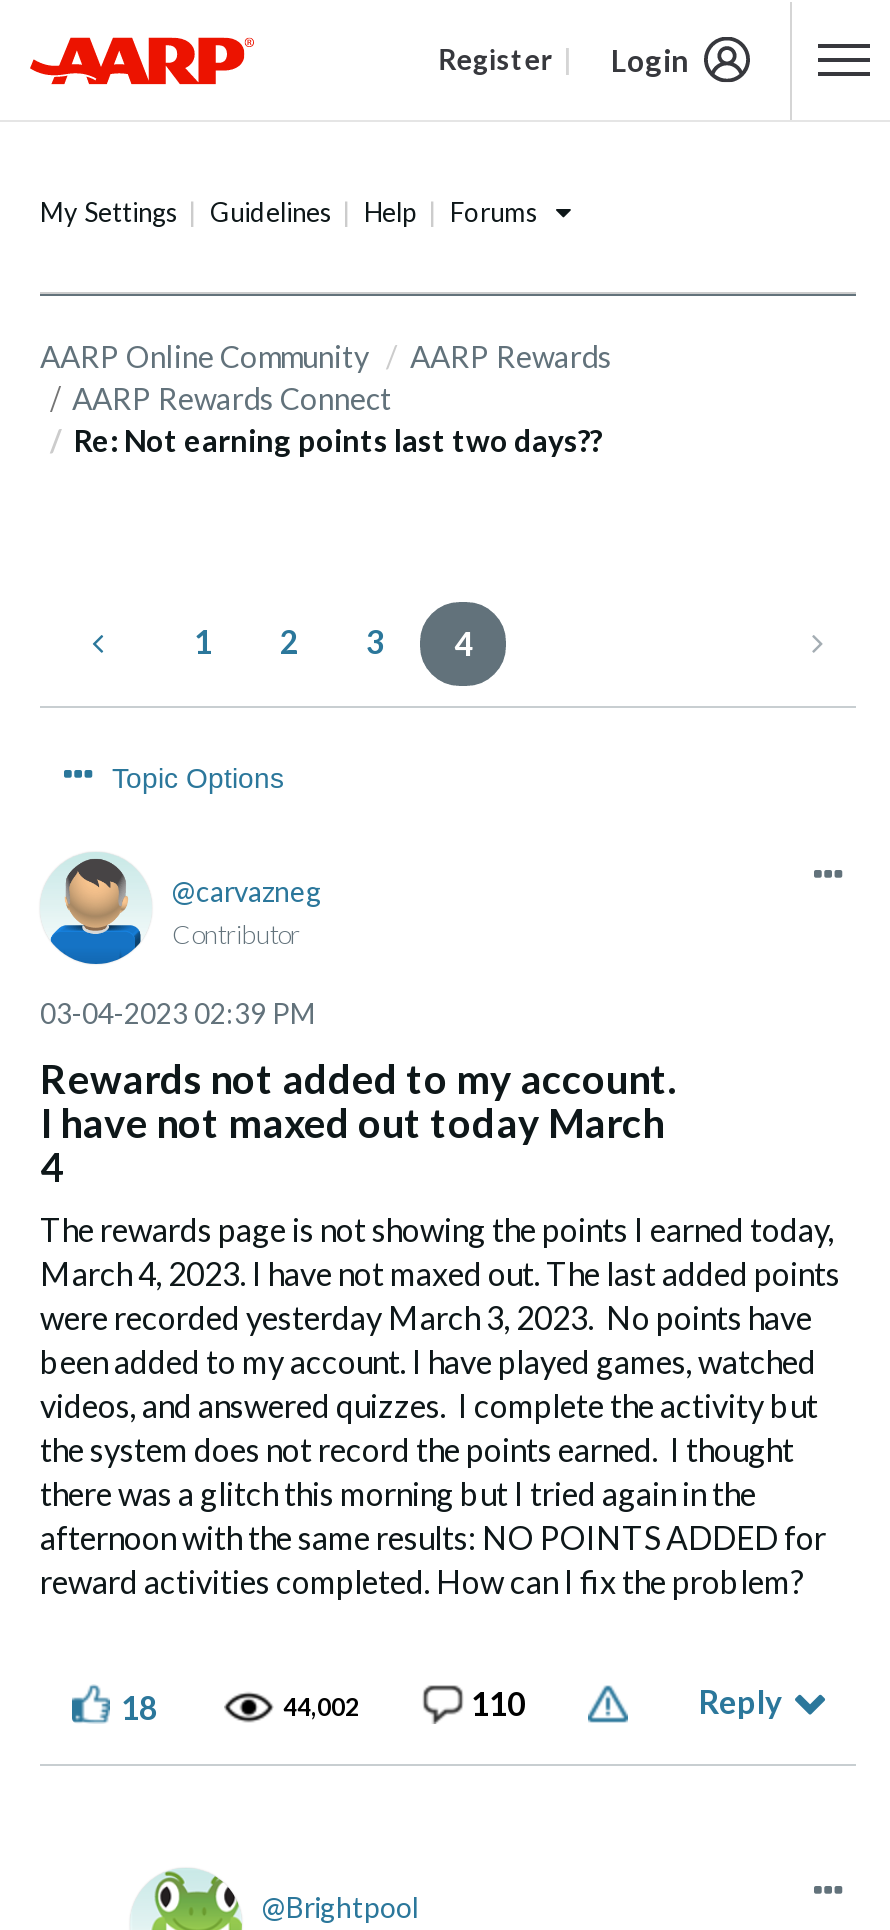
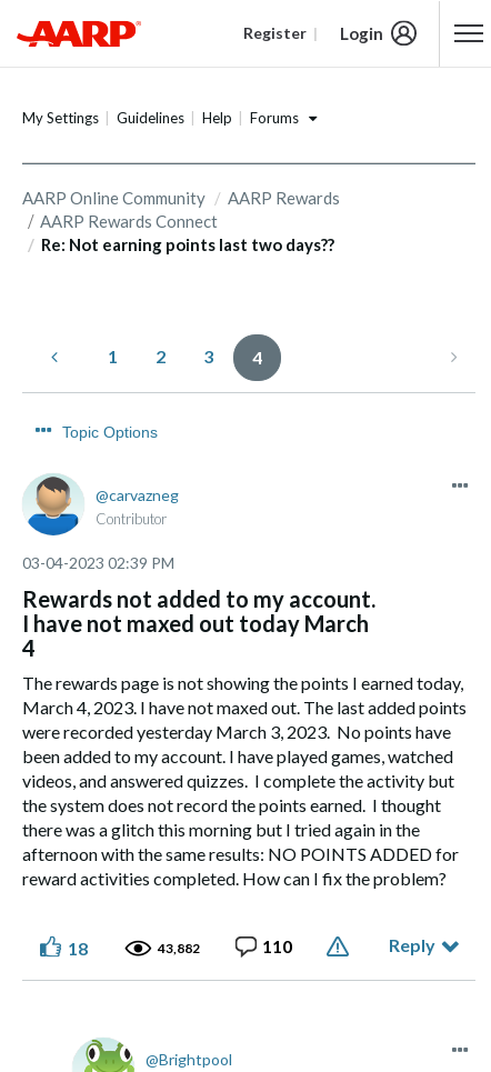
- 44,002
+ 43,882
